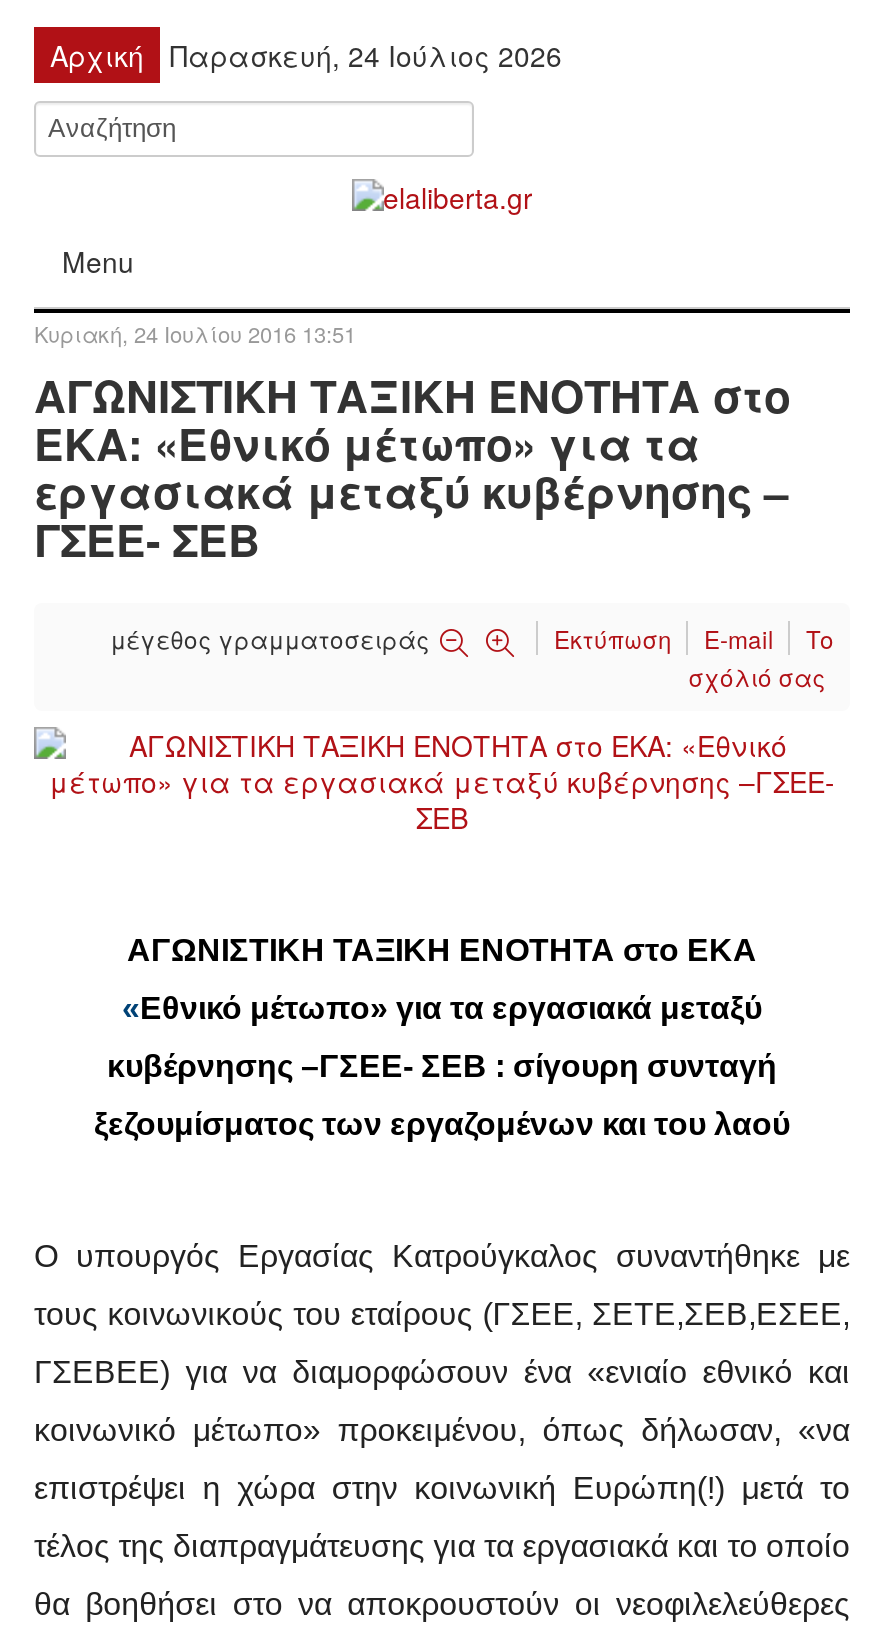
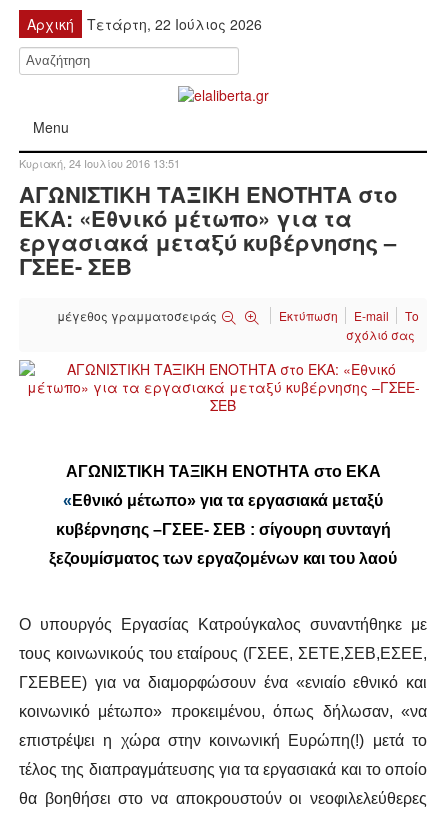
- Παρασκευή, 24 Ιούλιος 2026
+ Τετάρτη, 22 Ιούλιος 2026
